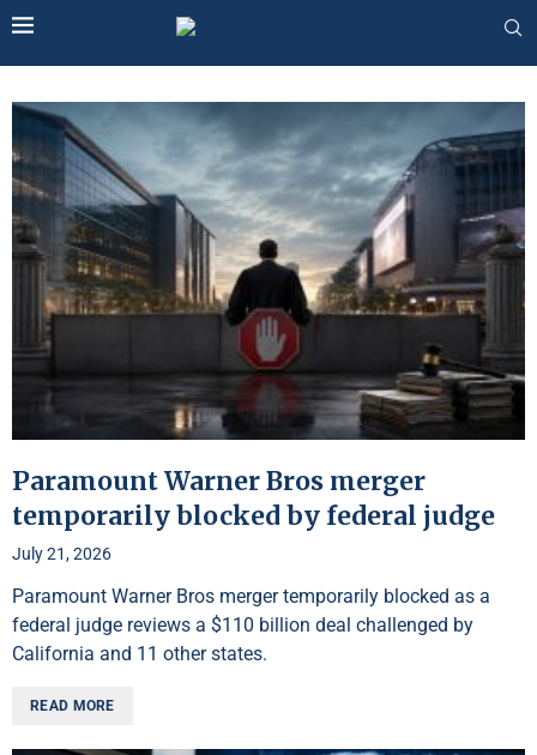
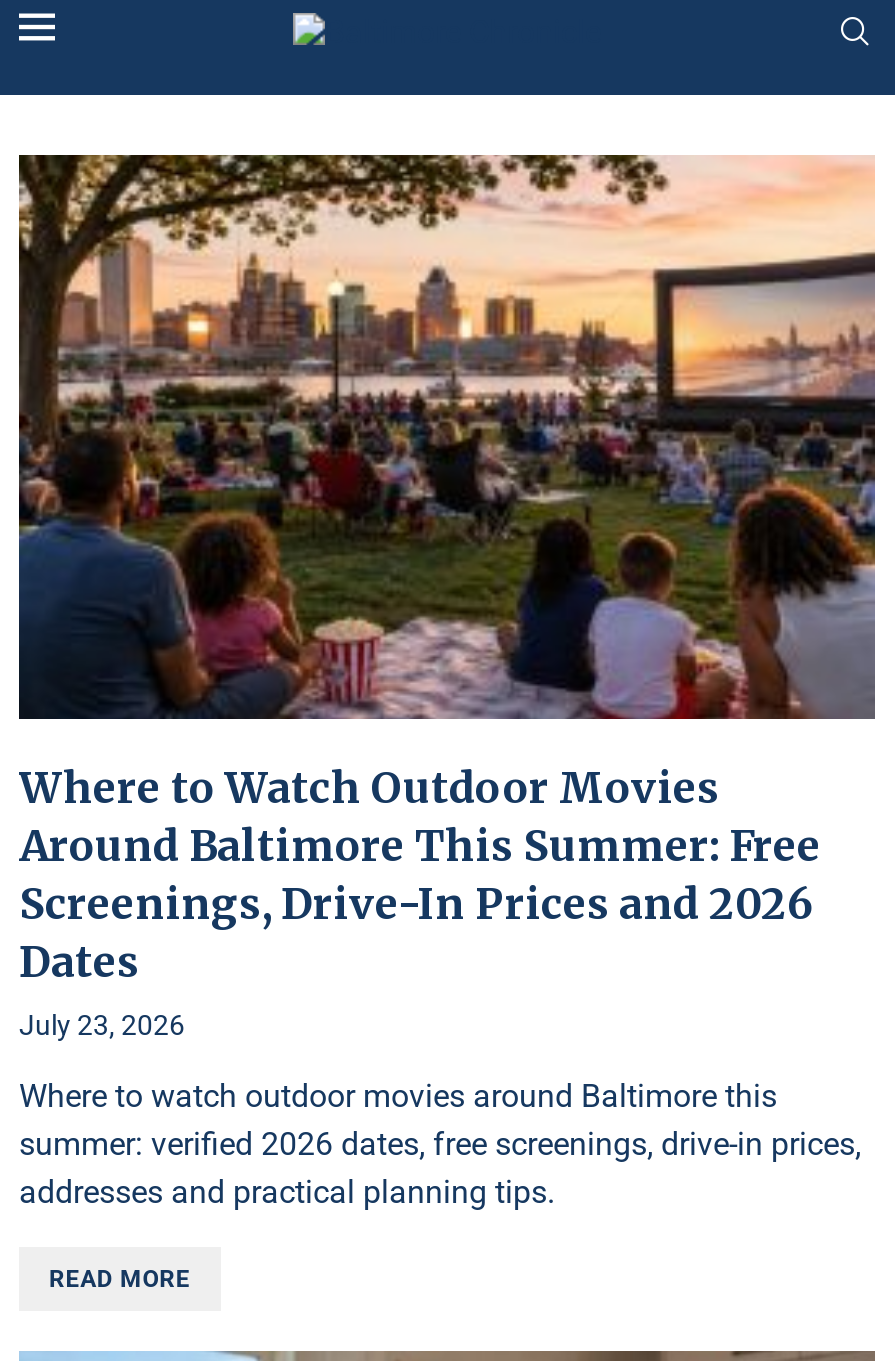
- [image]
- Paramount Warner Bros merger
- temporarily blocked by federal judge
- July 21, 2026
+ [image]
+ Where to Watch Outdoor Movies
+ Around Baltimore This Summer: Free
+ Screenings, Drive-In Prices and 2026
+ Dates
+ July 23, 2026

- Paramount Warner Bros merger temporarily blocked as a
- federal judge reviews a $110 billion deal challenged by
- California and 11 other states.
+ Where to watch outdoor movies around Baltimore this
+ summer: verified 2026 dates, free screenings, drive-in prices,
+ addresses and practical planning tips.
